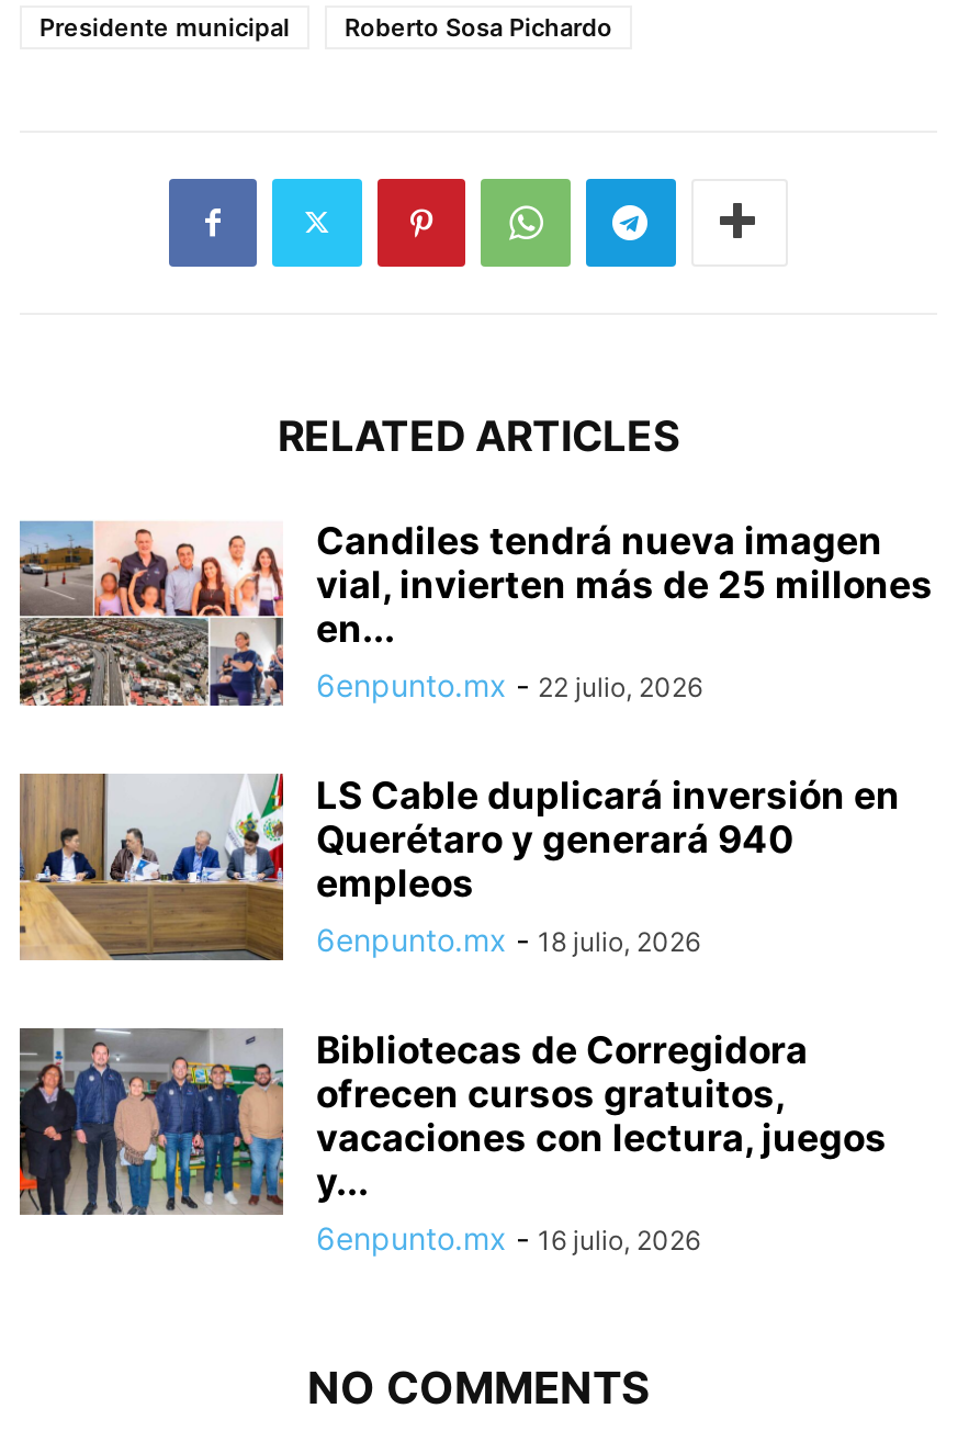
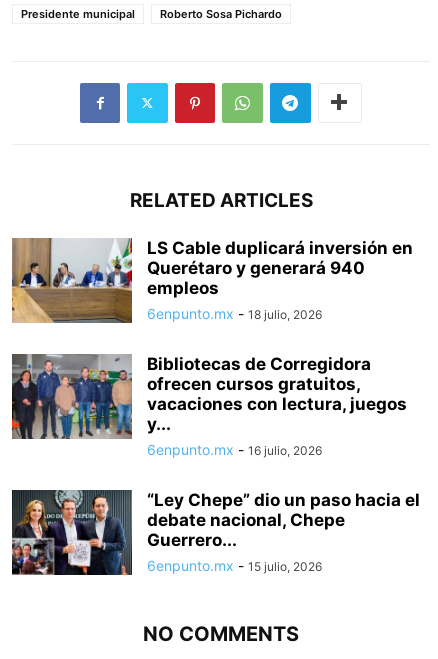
- [image]
- Candiles tendrá nueva imagen
- vial, invierten más de 25 millones
- en...
- 6enpunto.mx - 22 julio, 2026

moved up: [image] | LS Cable duplicará inversión en | Querétaro y generará 940 | ... | y... | 6enpunto.mx - 16 julio, 2026

+ [image]
+ “Ley Chepe” dio un paso hacia el
+ debate nacional, Chepe
+ Guerrero...
+ 6enpunto.mx - 15 julio, 2026
